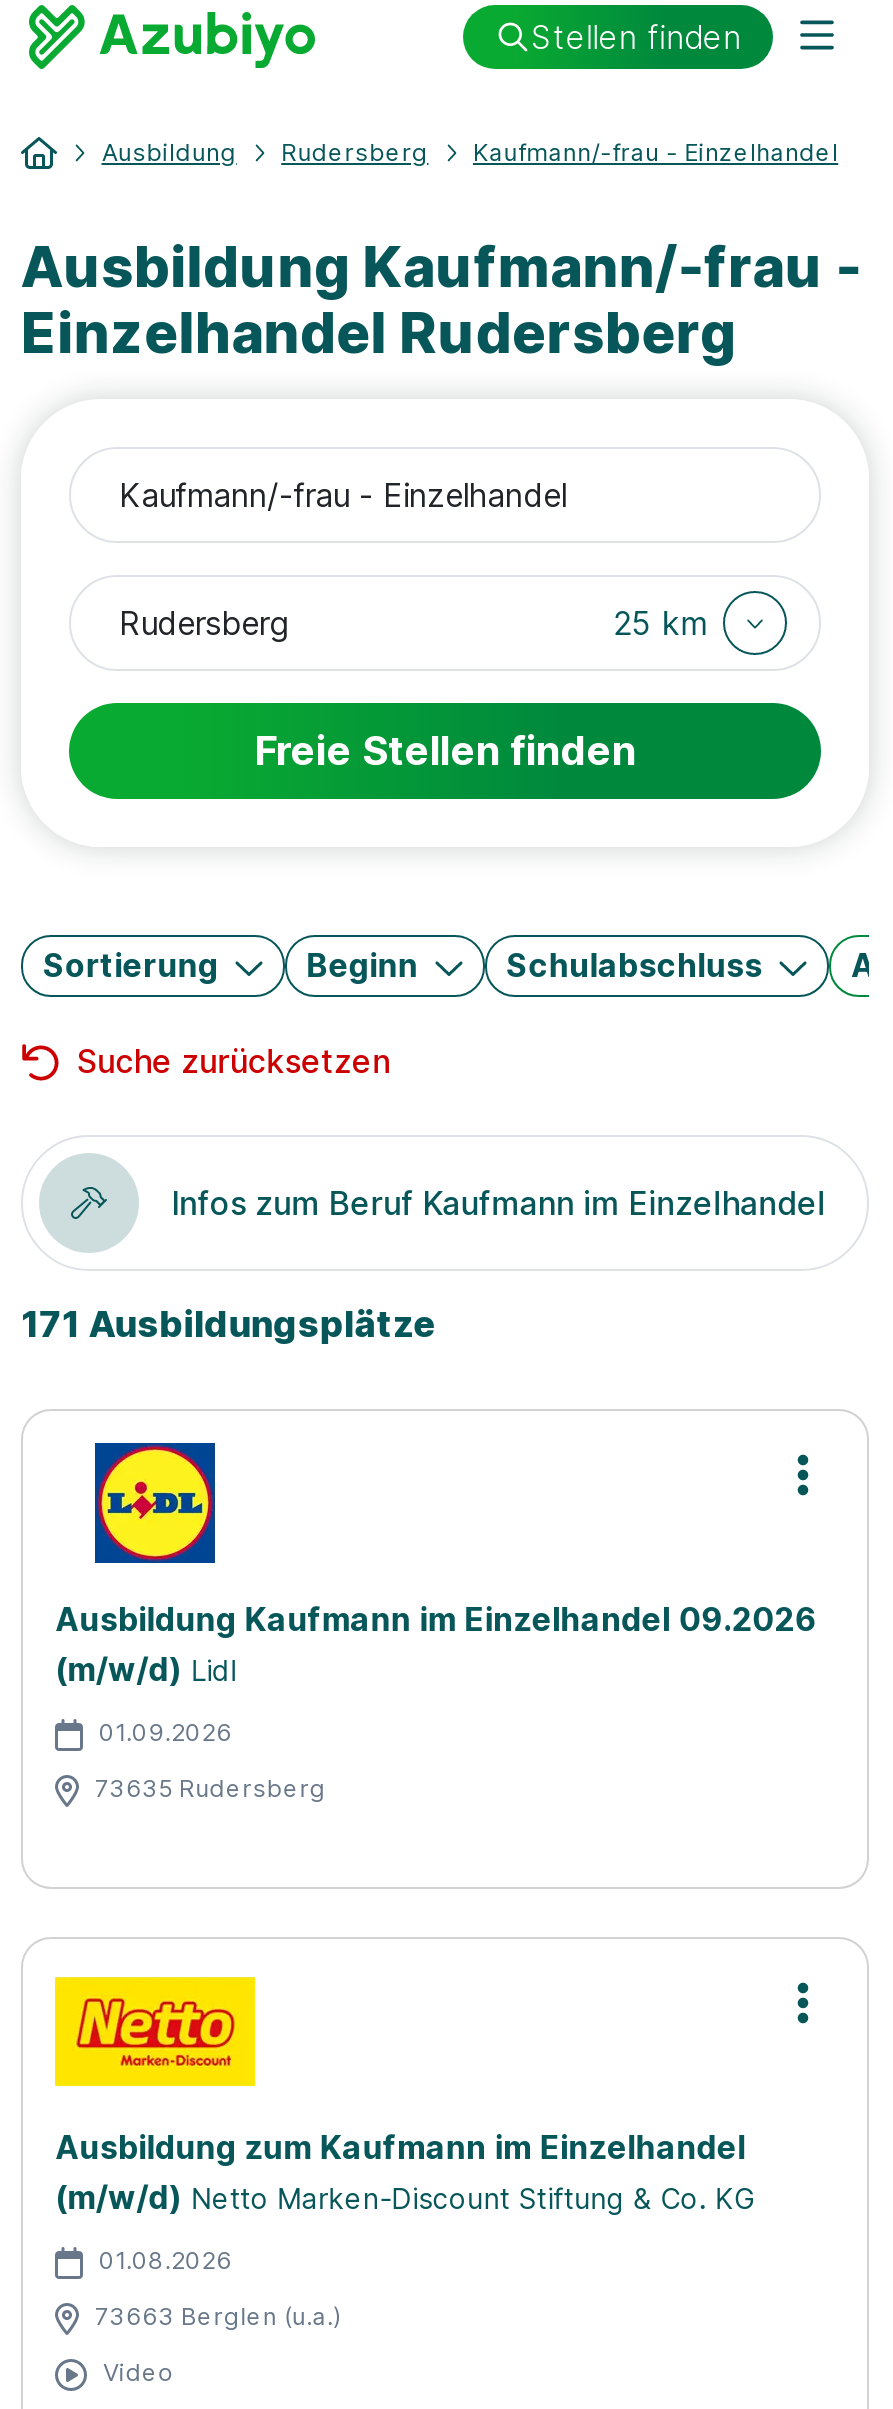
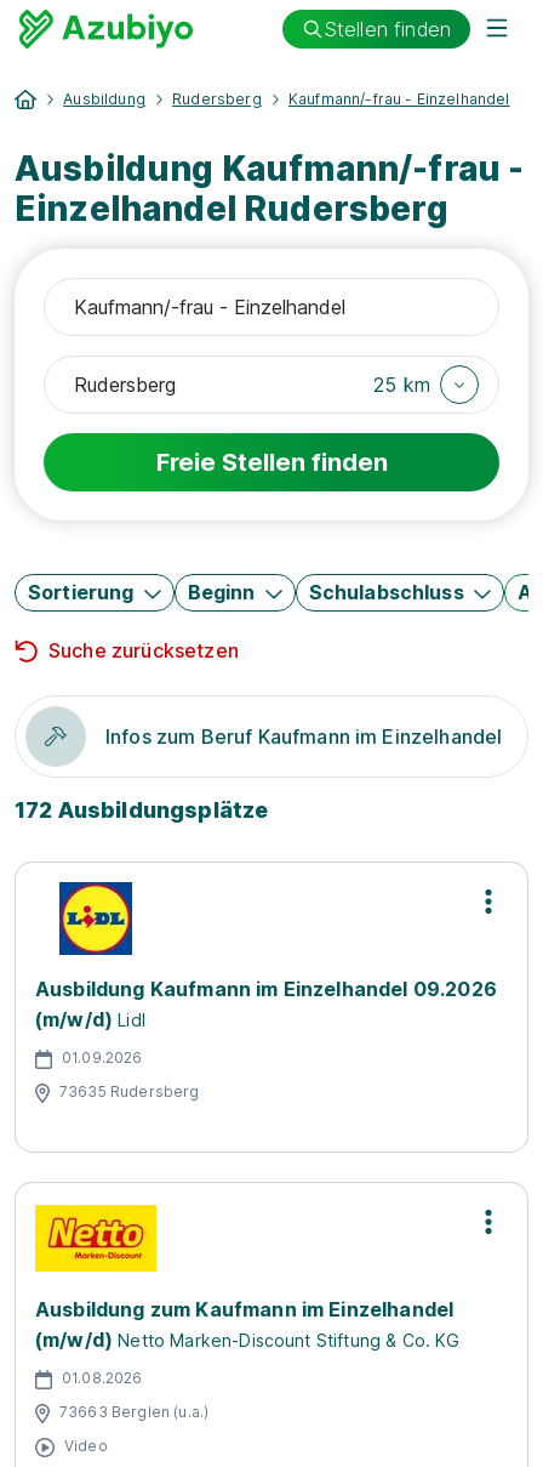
- 171 Ausbildungsplätze
+ 172 Ausbildungsplätze
